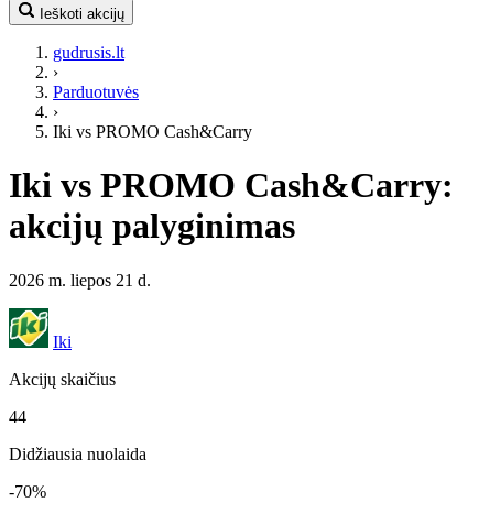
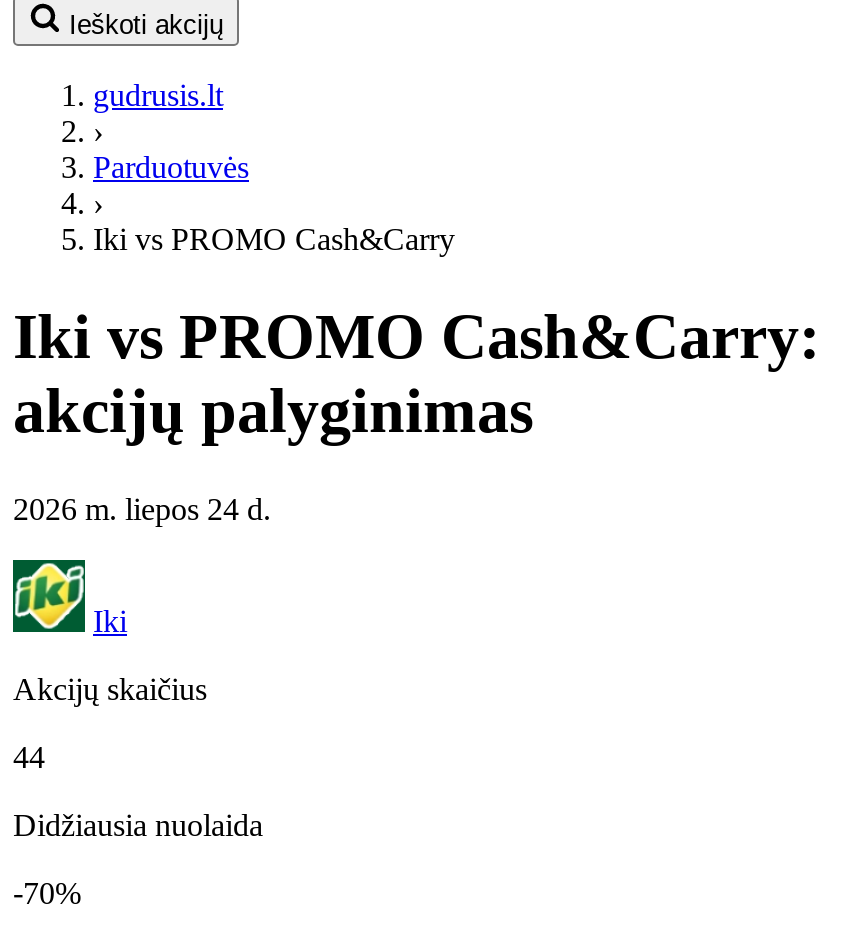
- 2026 m. liepos 21 d.
+ 2026 m. liepos 24 d.
